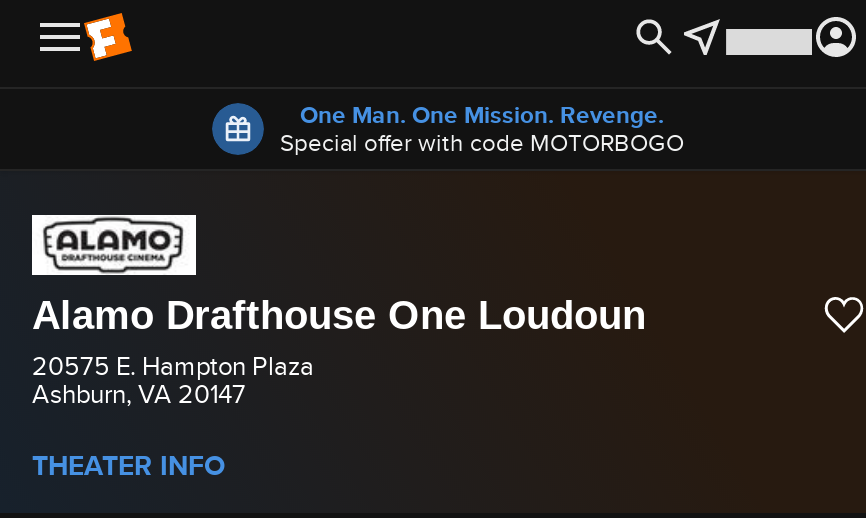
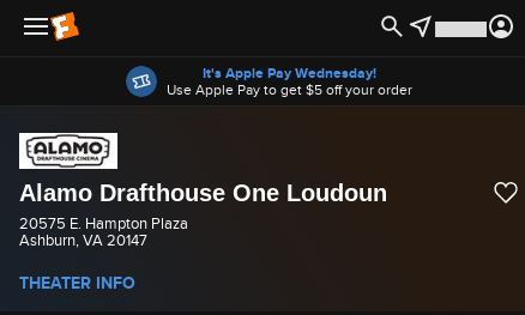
- One Man. One Mission. Revenge.
- Special offer with code MOTORBOGO
+ It's Apple Pay Wednesday!
+ Use Apple Pay to get $5 off your order
